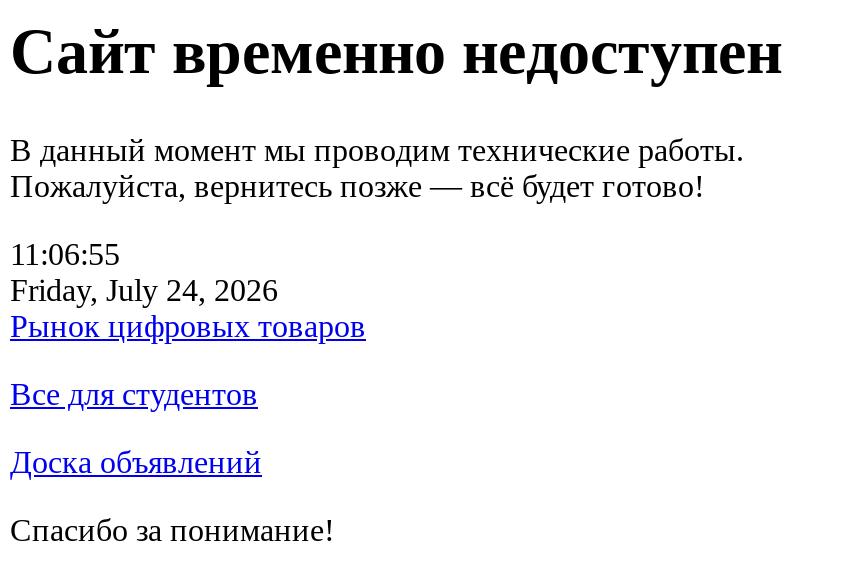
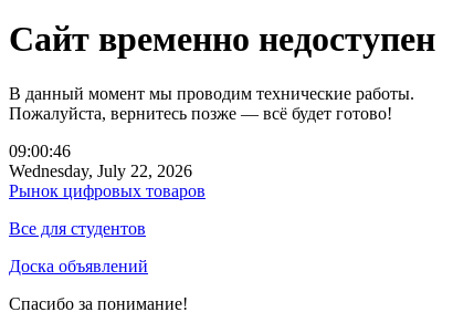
- 11:06:55
+ 09:00:46

- Friday, July 24, 2026
+ Wednesday, July 22, 2026
